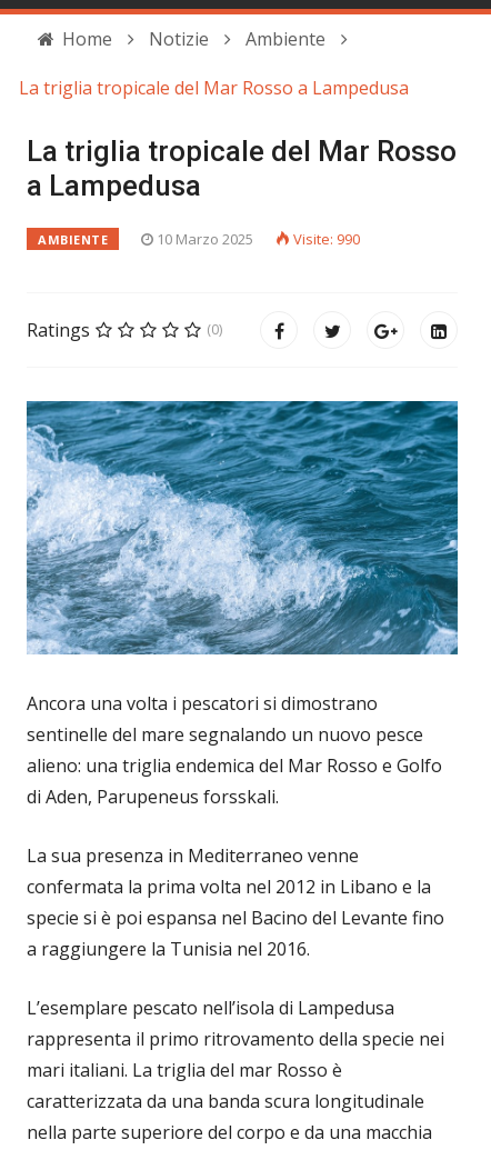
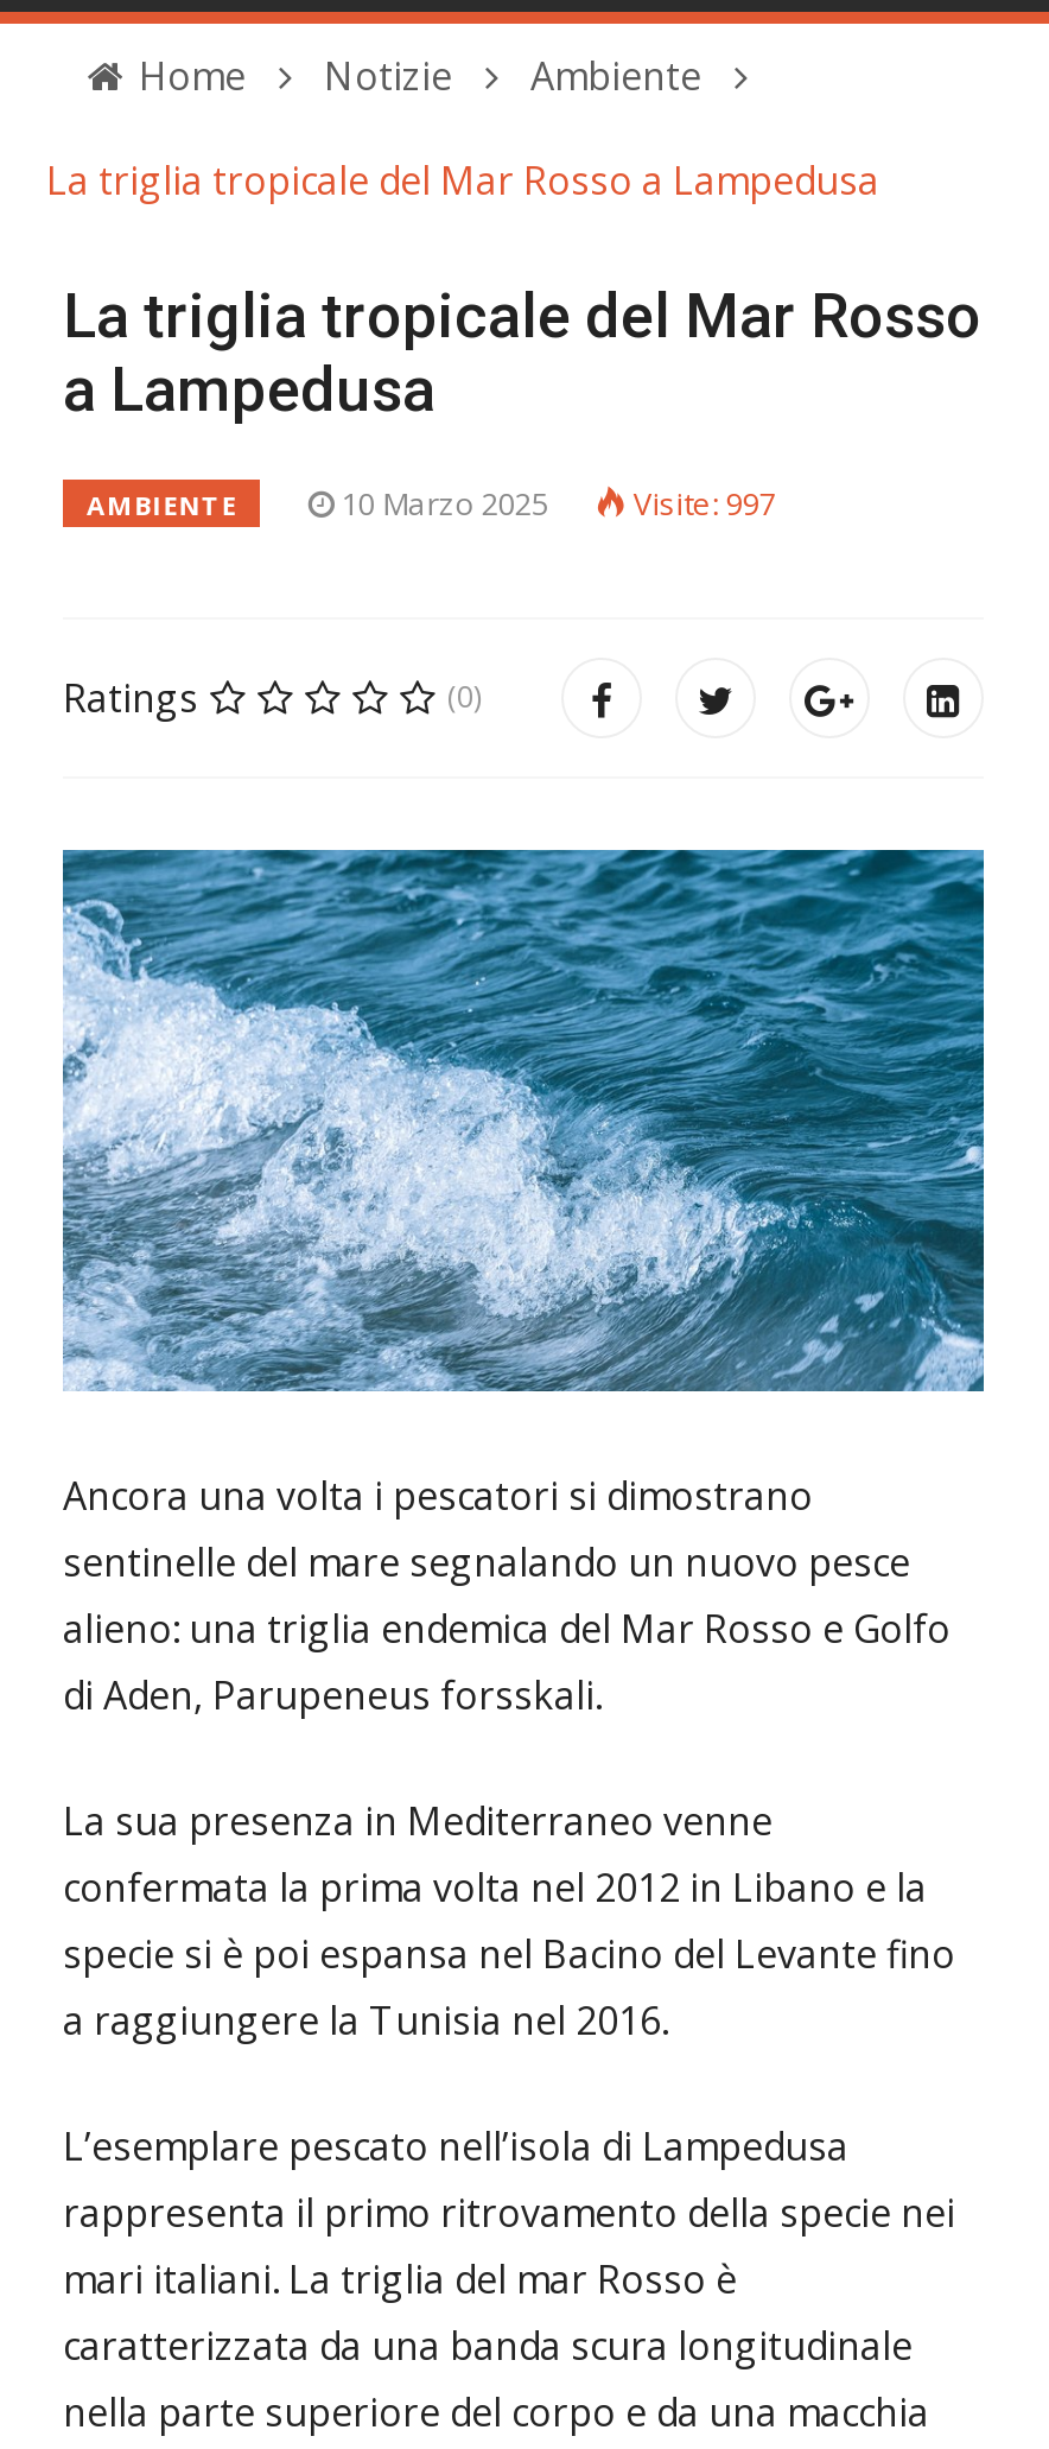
- 10 Marzo 2025 Visite: 990
+ 10 Marzo 2025 Visite: 997
